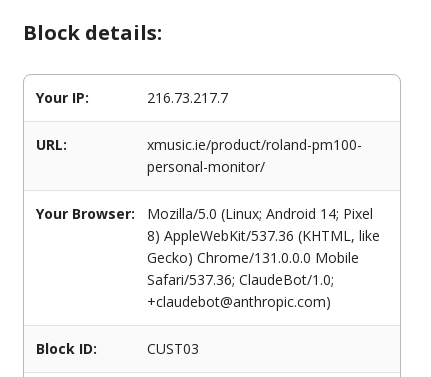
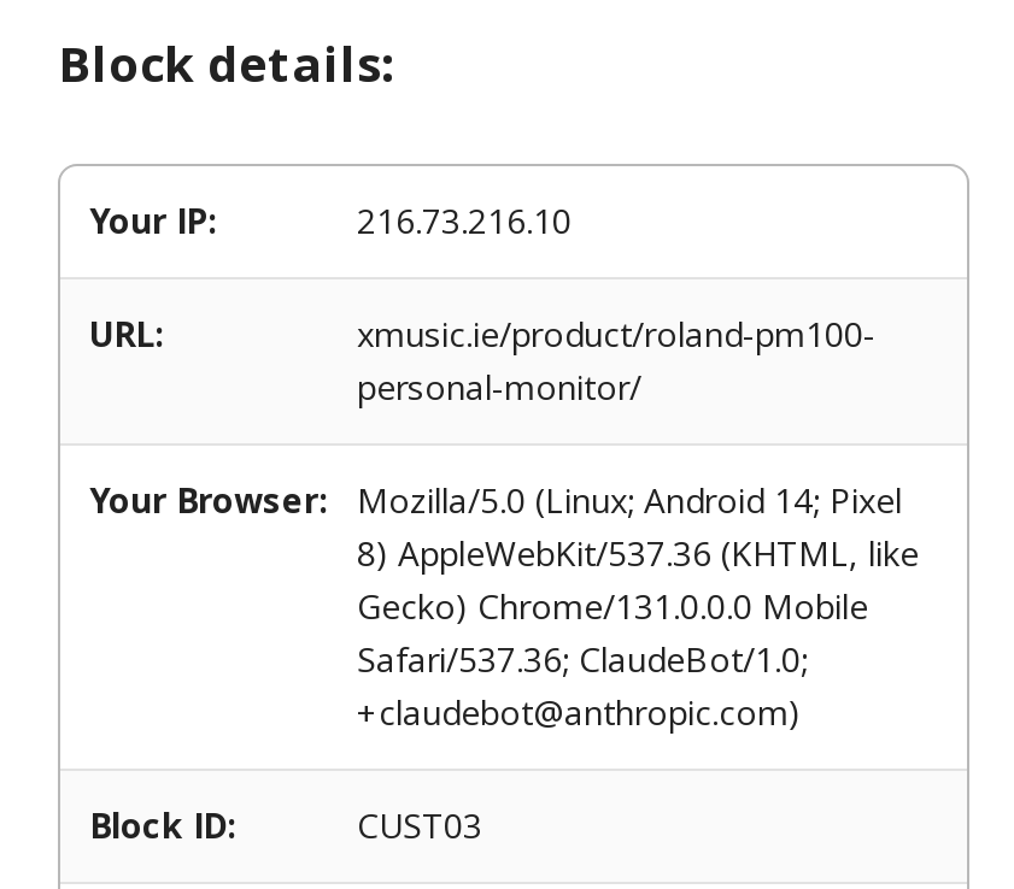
- 216.73.217.7
+ 216.73.216.10
